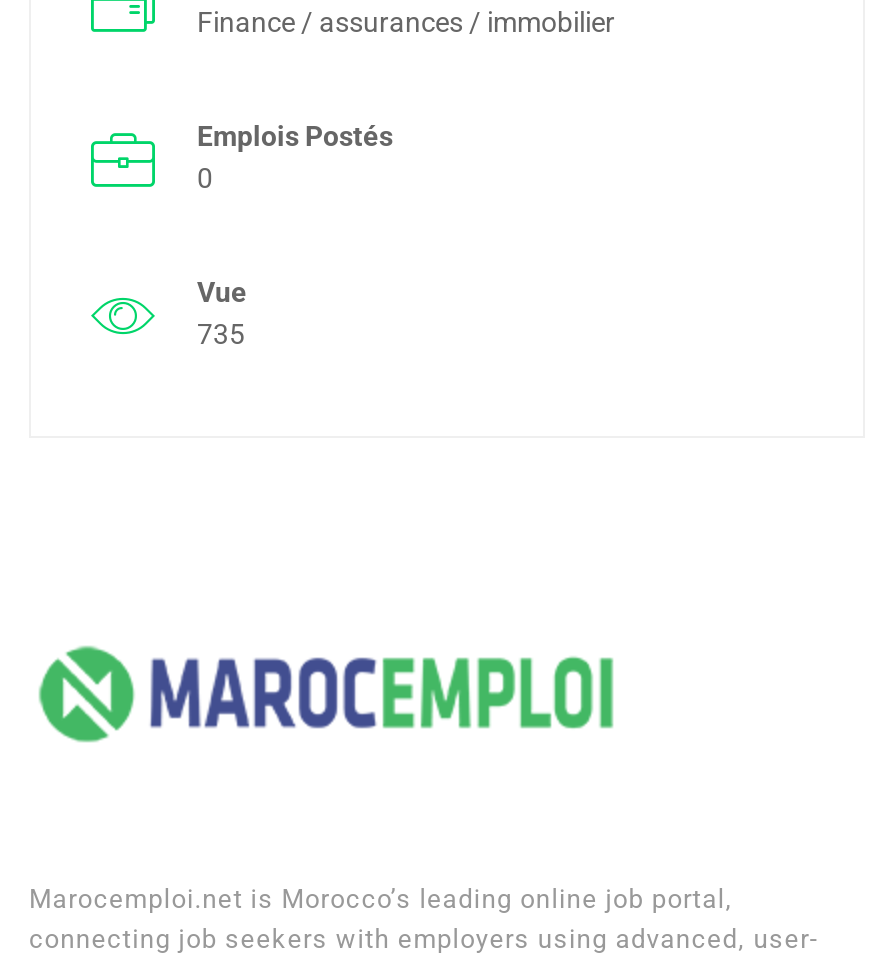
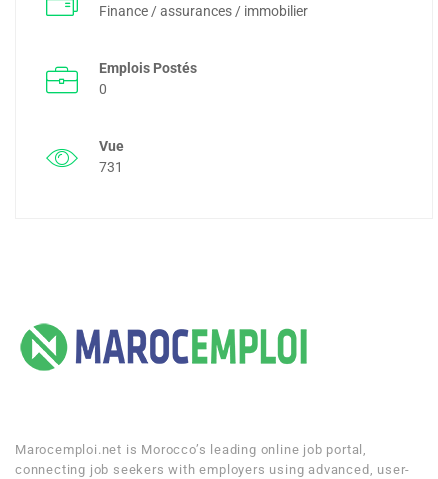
- 735
+ 731
